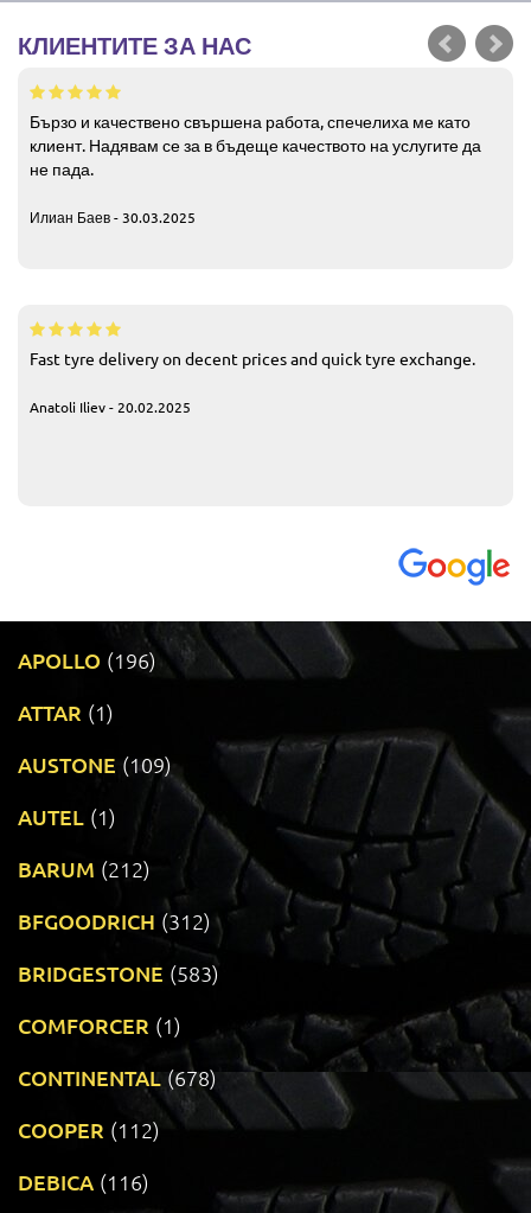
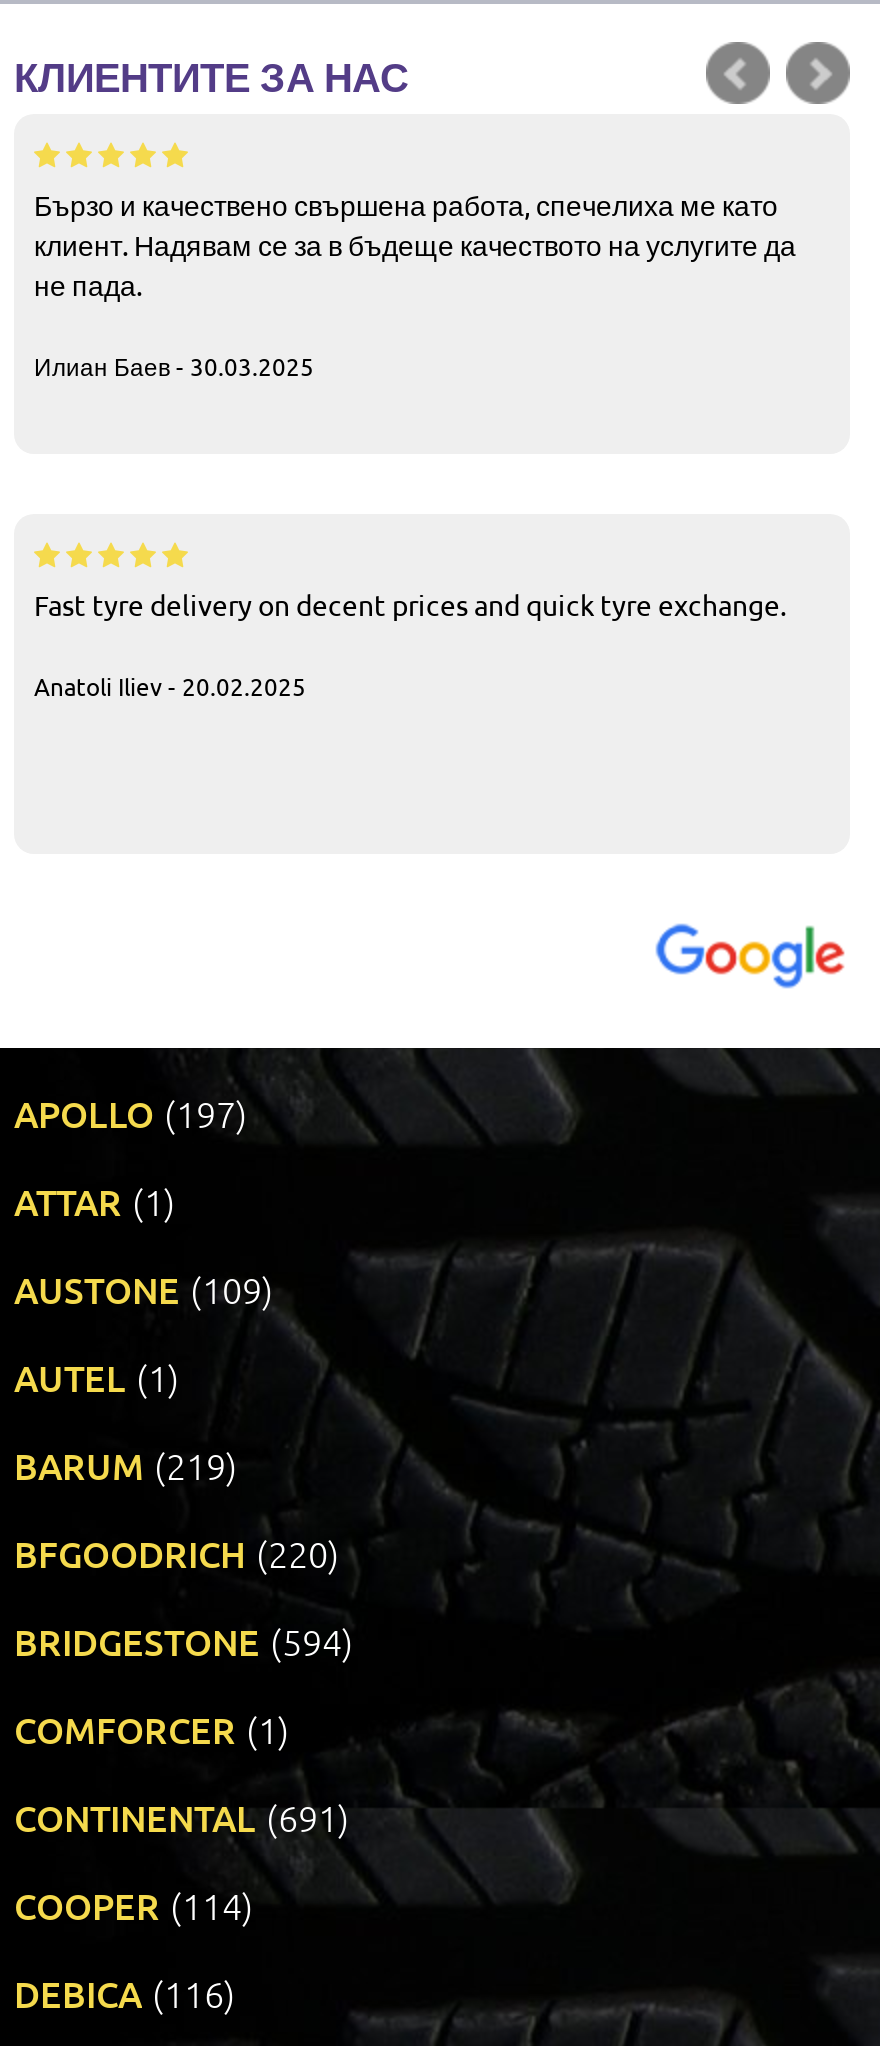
- APOLLO (196)
+ APOLLO (197)

- BARUM (212)
+ BARUM (219)

- BFGOODRICH (312)
+ BFGOODRICH (220)

- BRIDGESTONE (583)
+ BRIDGESTONE (594)

- CONTINENTAL (678)
+ CONTINENTAL (691)

- COOPER (112)
+ COOPER (114)
